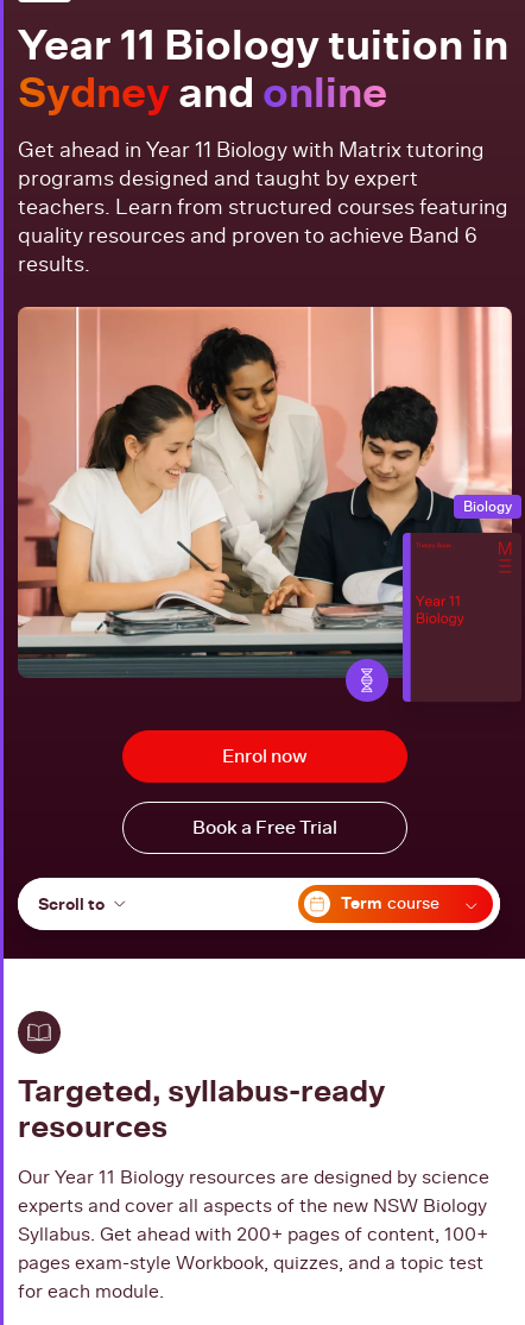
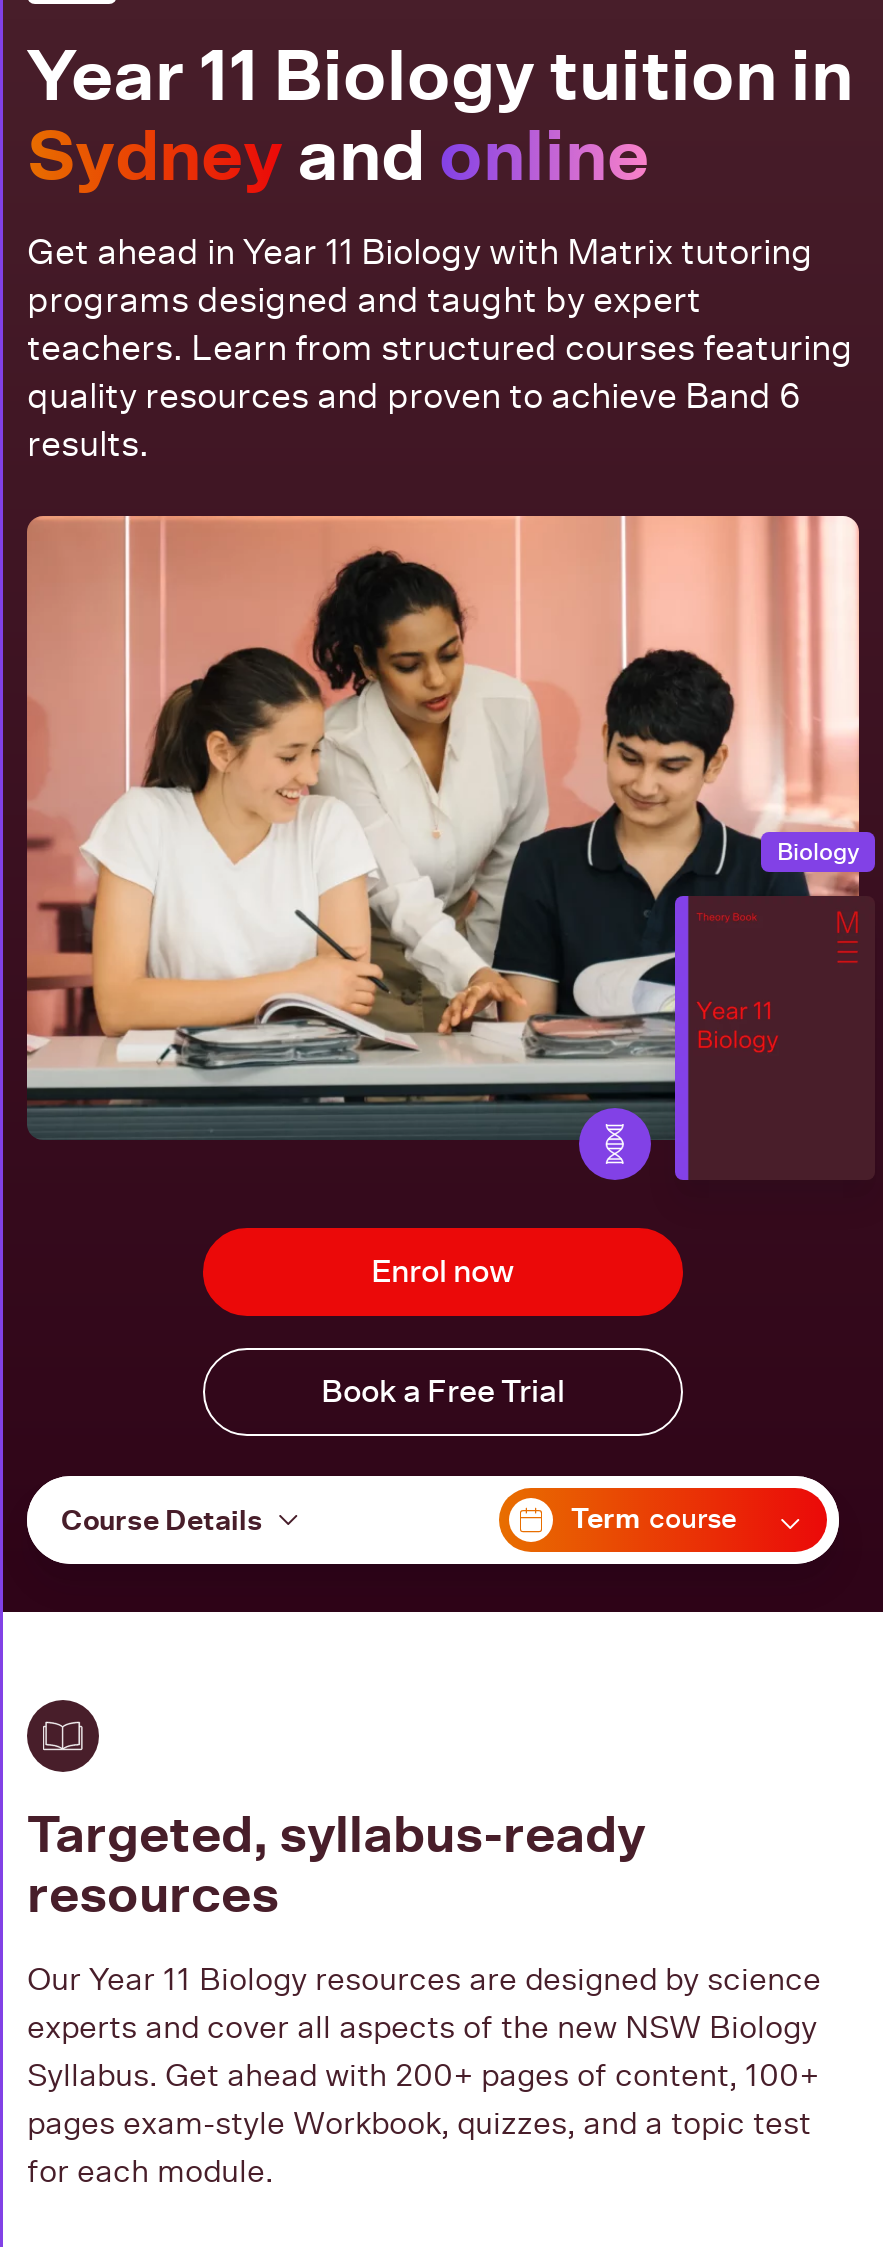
- Scroll to
+ Course Details
